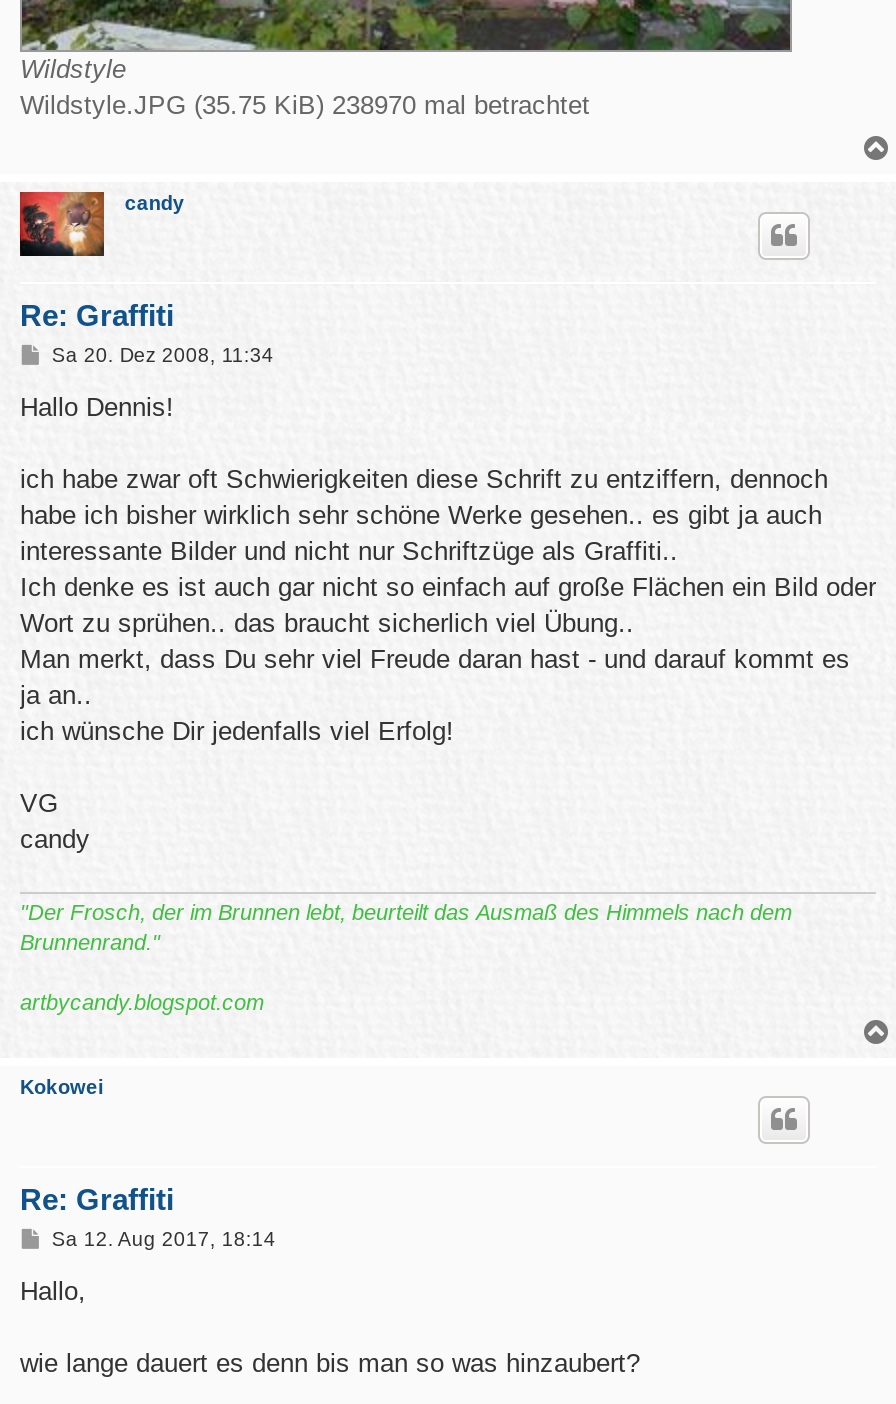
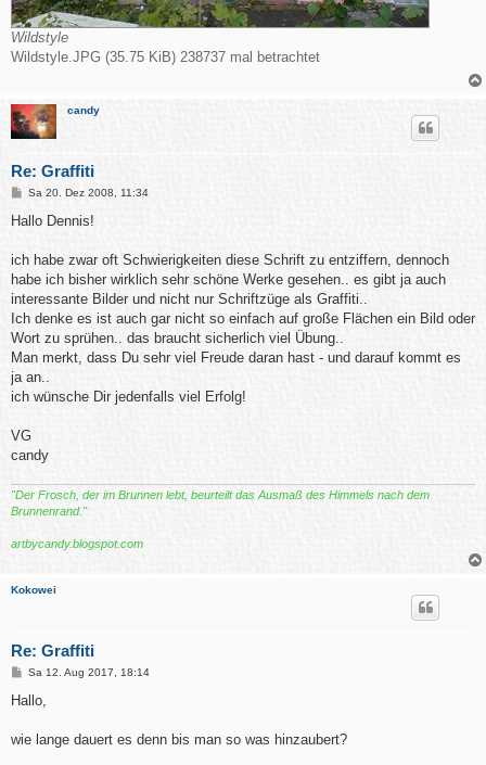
- Wildstyle.JPG (35.75 KiB) 238970 mal betrachtet
+ Wildstyle.JPG (35.75 KiB) 238737 mal betrachtet
